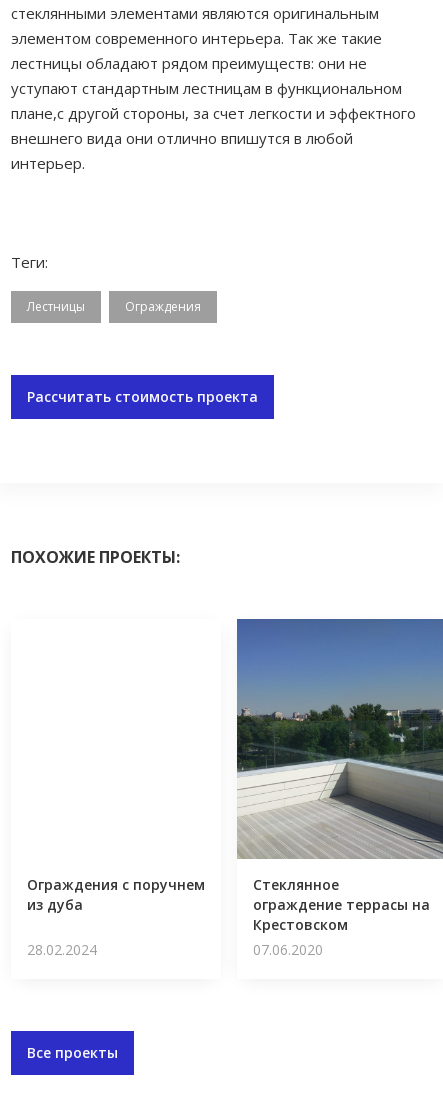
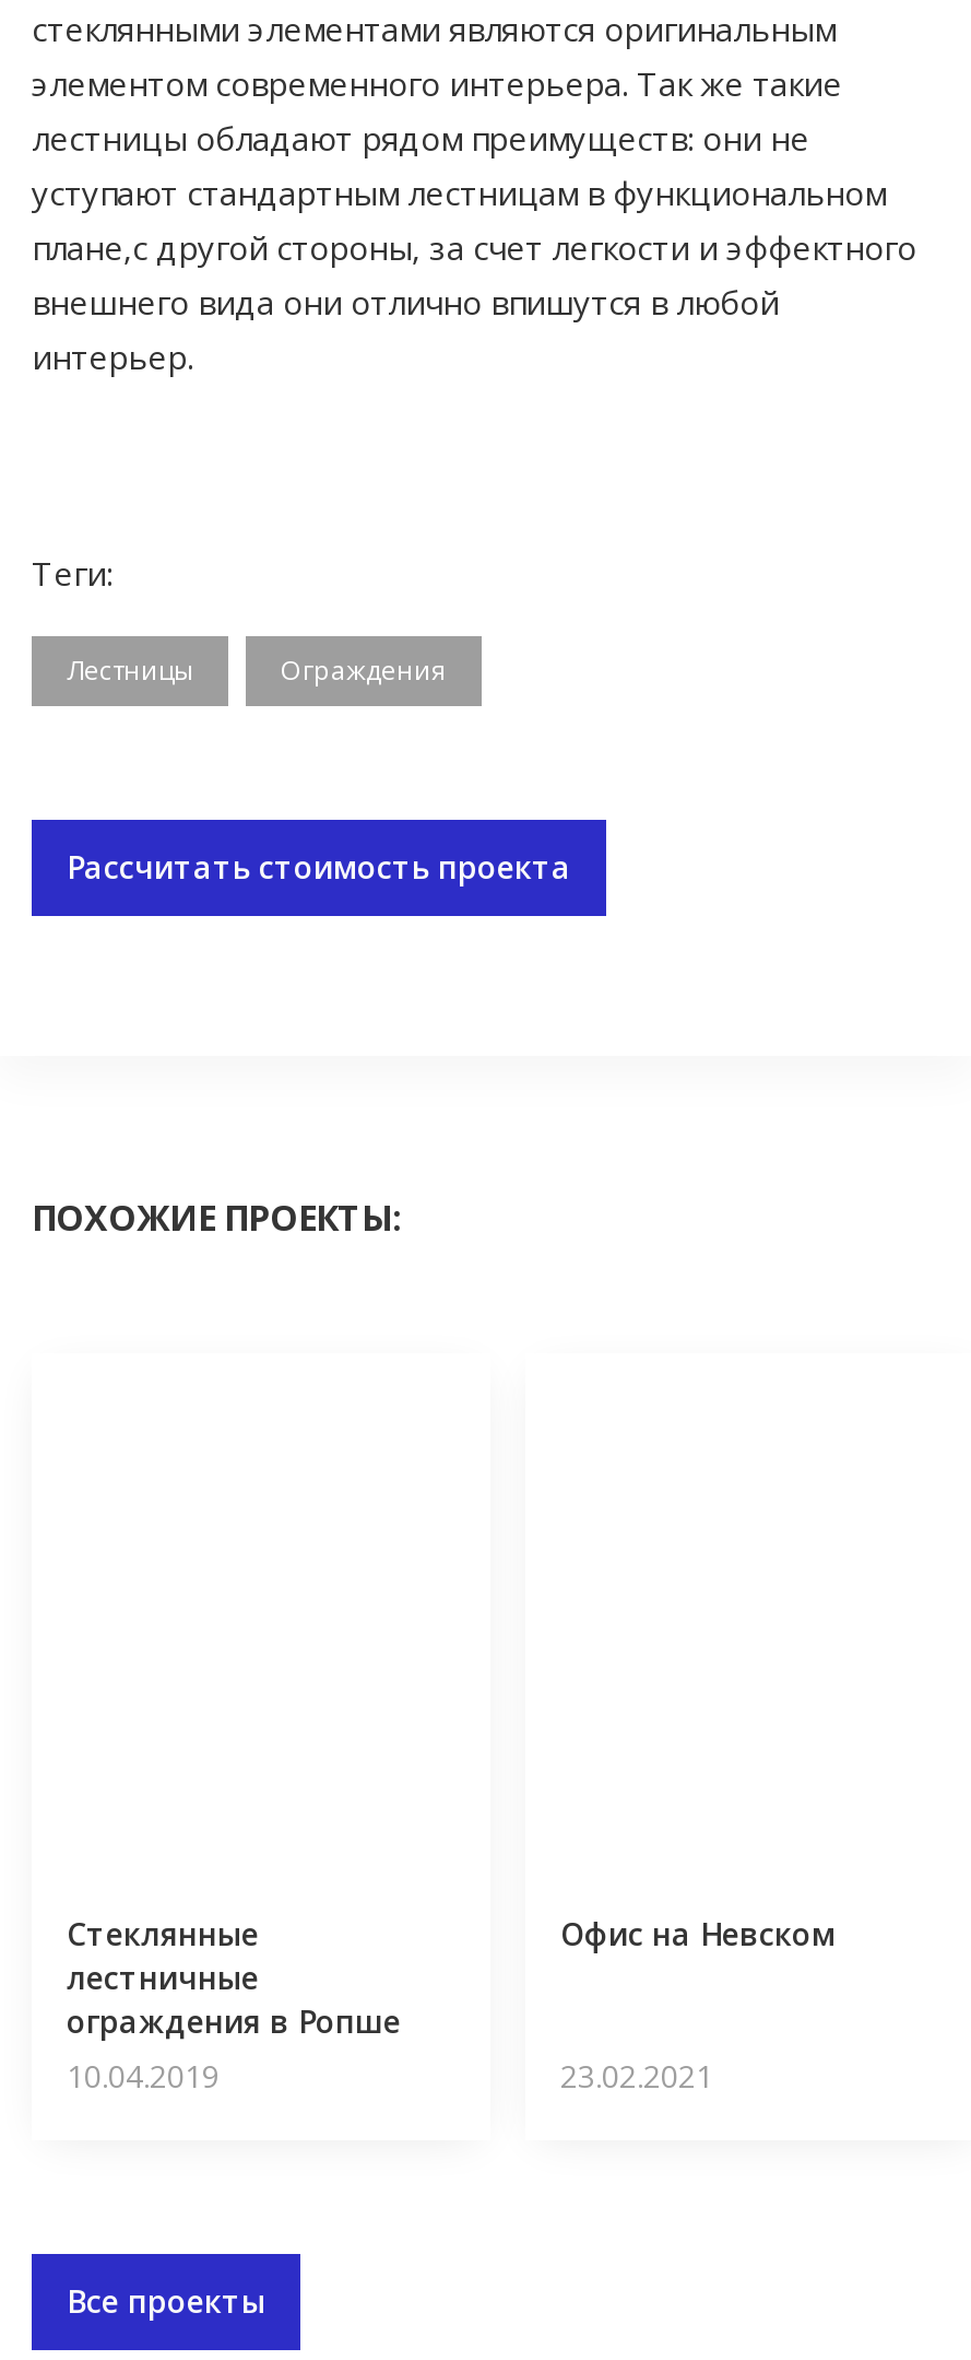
- [image]

- Ограждения с поручнем
- из дуба
+ Стеклянные
+ лестничные
+ ограждения в Ропше
+ 10.04.2019

- Стеклянное
- ограждение террасы на
- Крестовском
- 07.06.2020
+ 23.02.2021

- 28.02.2024
+ Офис на Невском
